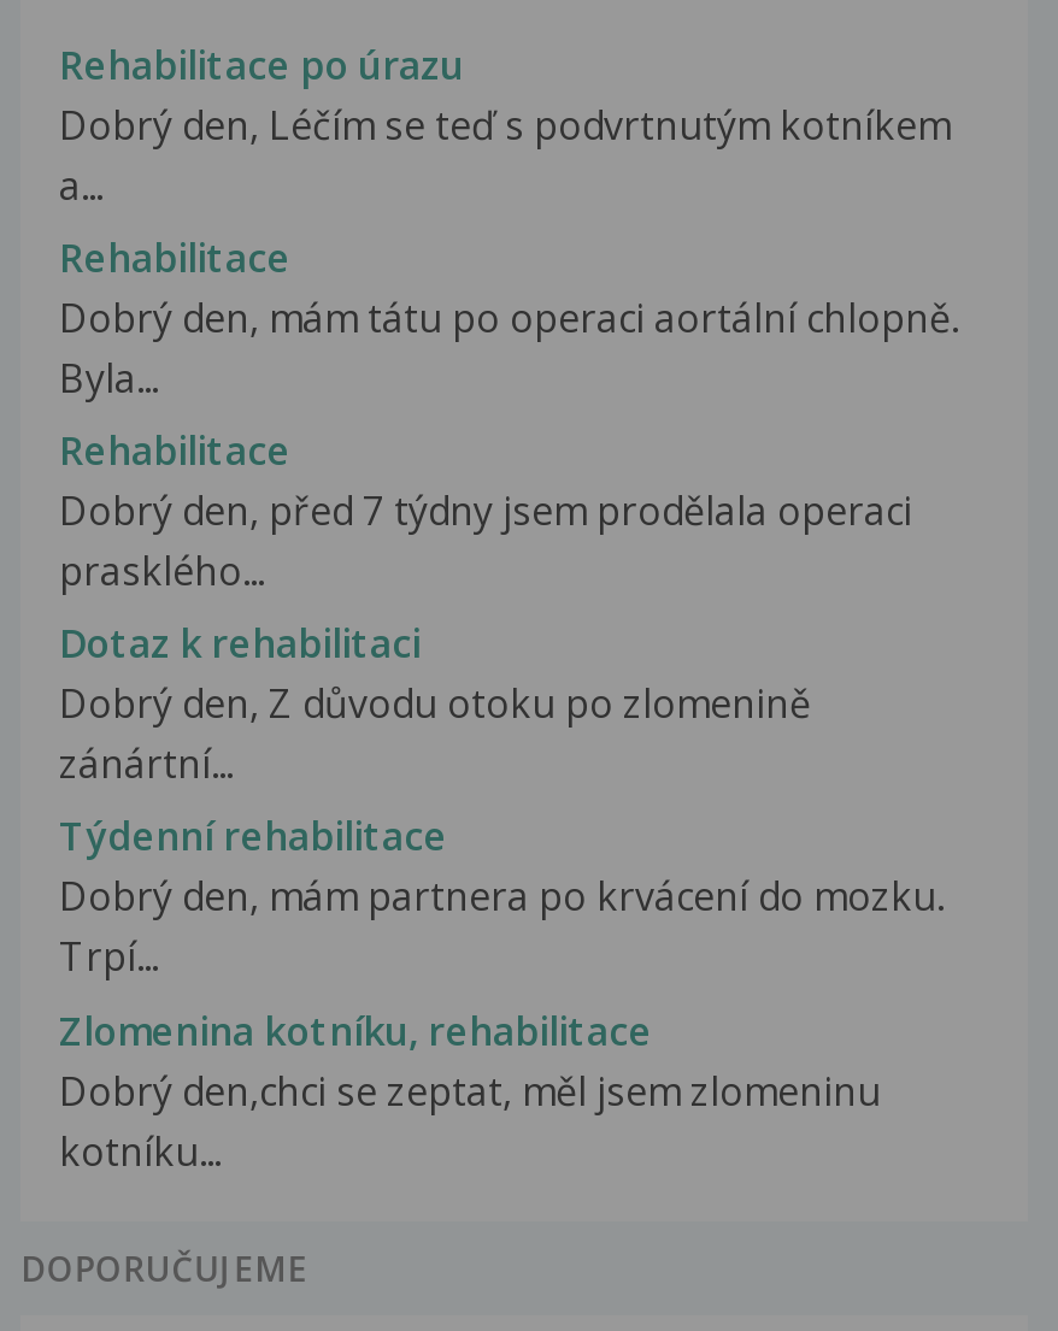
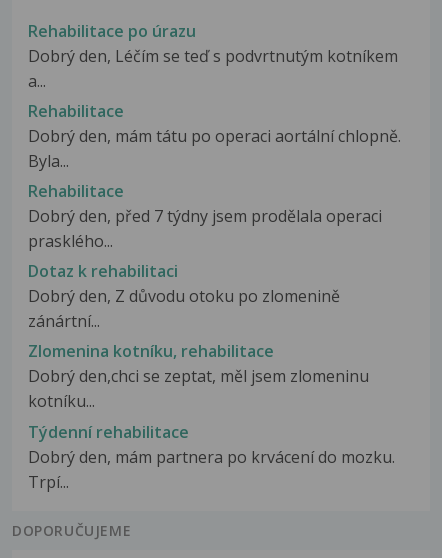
moved down: Týdenní rehabilitace | Dobrý den, mám partnera po krvácení do mozku. | Trpí...

moved up: Zlomenina kotníku, rehabilitace | Dobrý den,chci se zeptat, měl jsem zlomeninu | kotníku...
